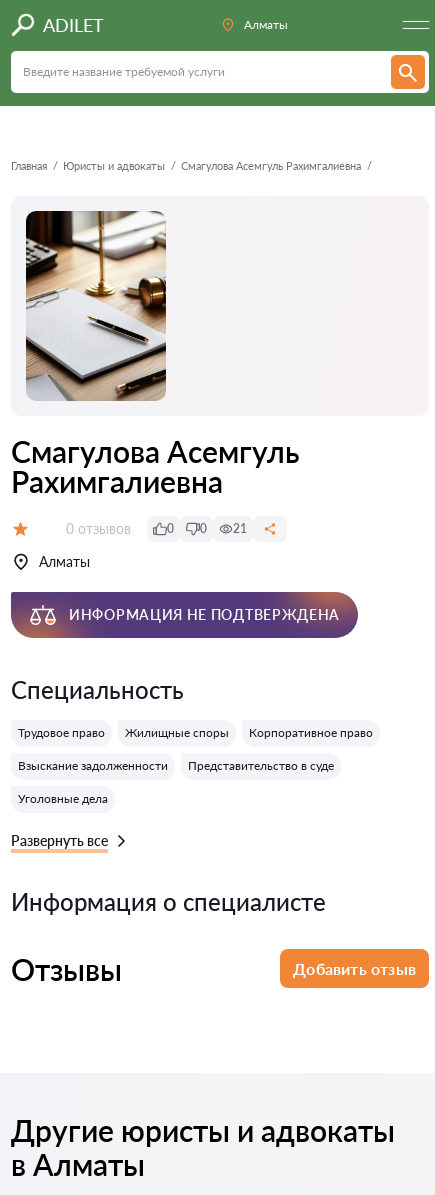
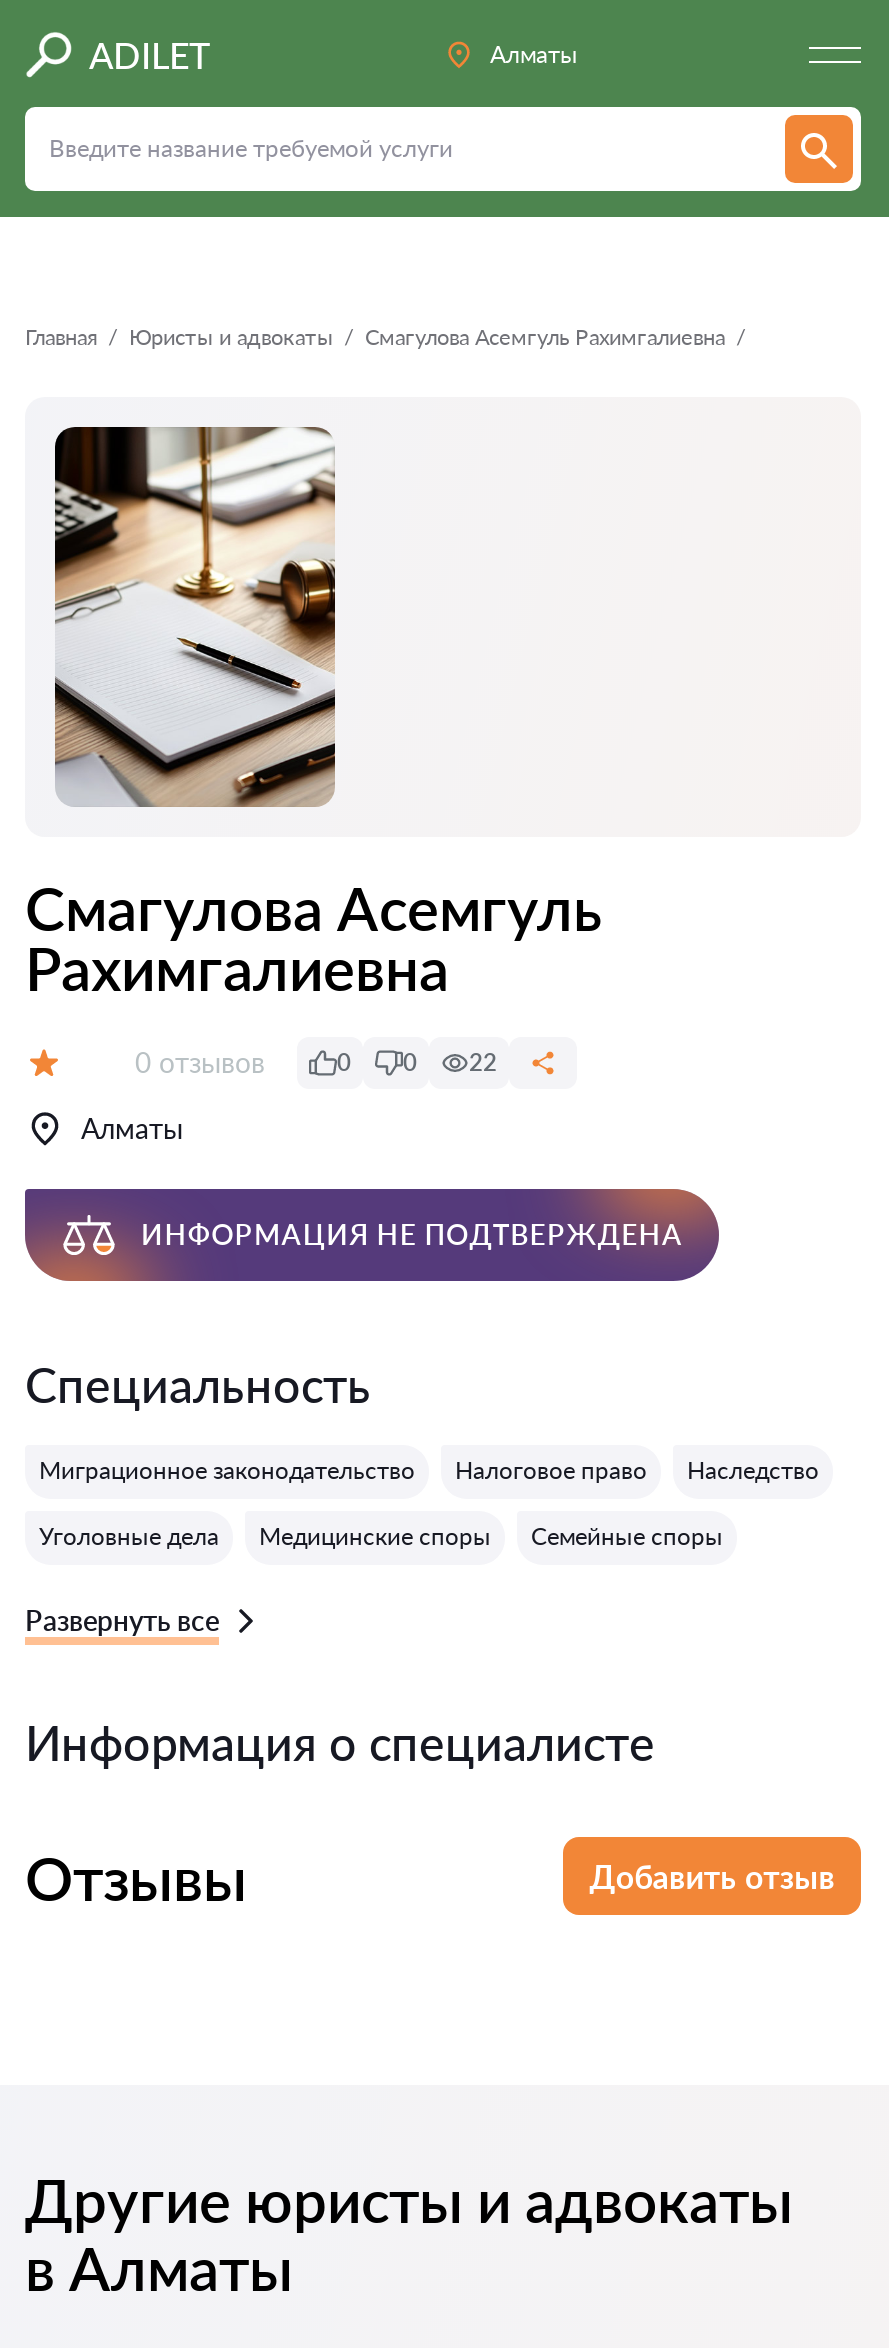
- 21
+ 22

- Трудовое право
- Жилищные споры
- Корпоративное право
- Взыскание задолженности
- Представительство в суде
+ Миграционное законодательство
+ Налоговое право
+ Наследство

+ Медицинские споры
+ Семейные споры
